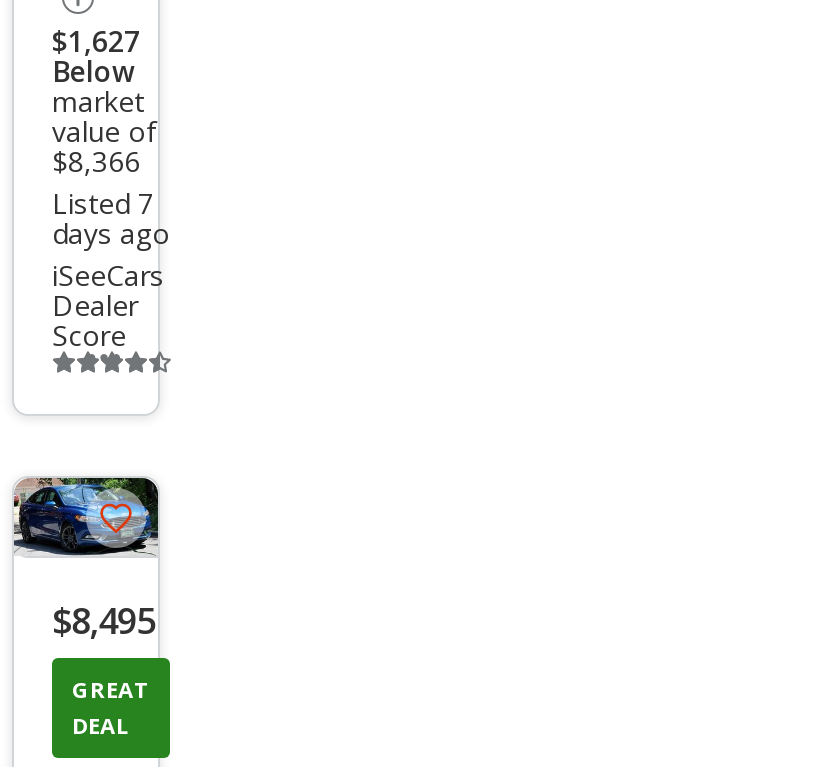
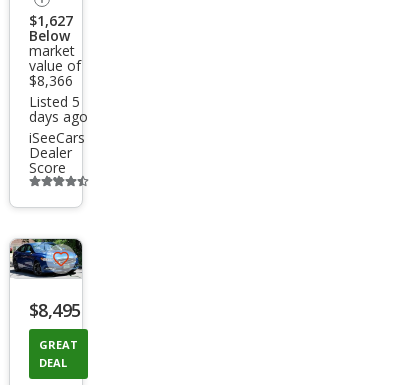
- Listed 7
+ Listed 5
